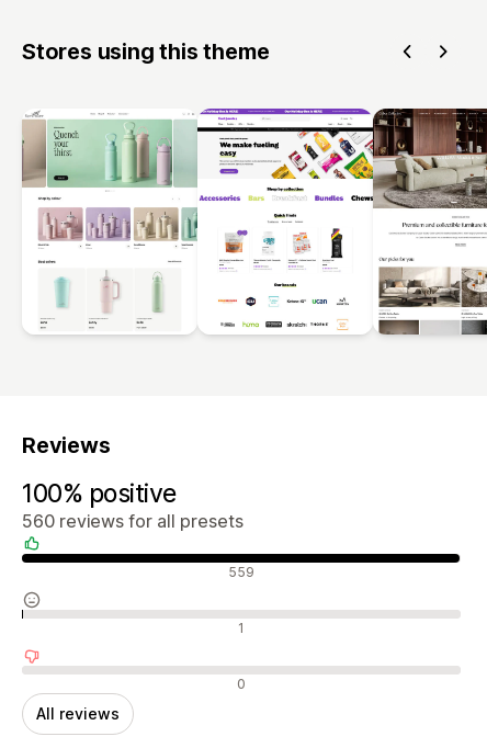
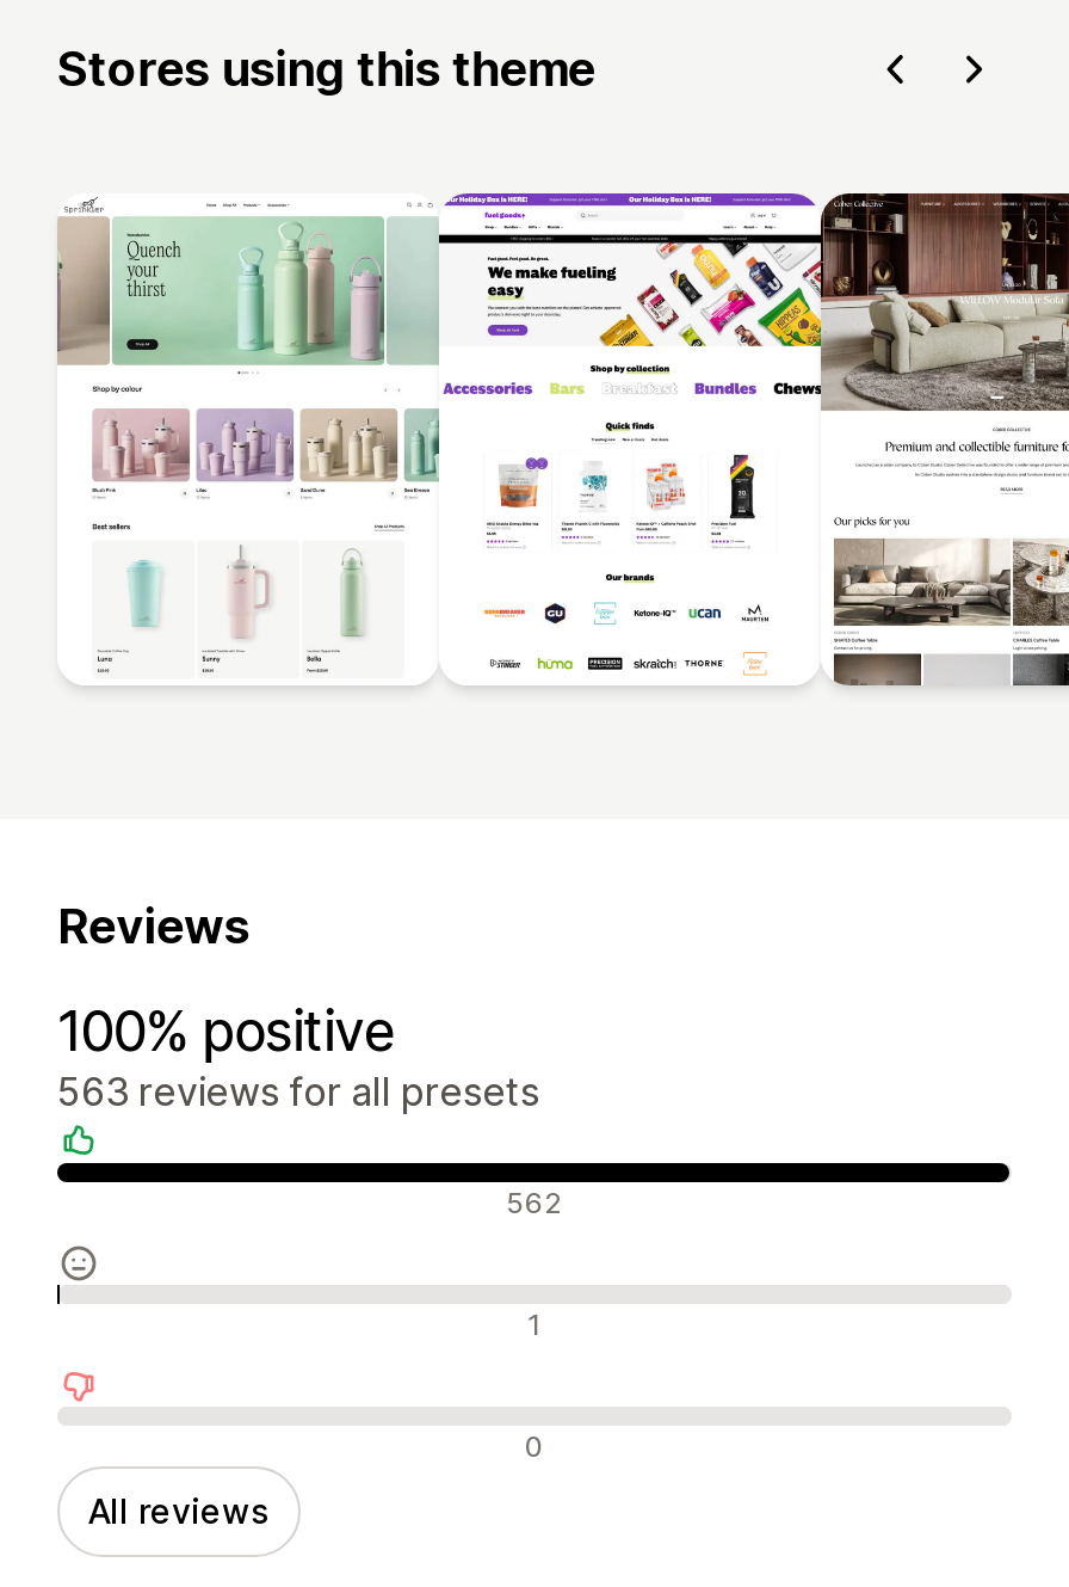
- 560 reviews for all presets
+ 563 reviews for all presets

- 559
+ 562
